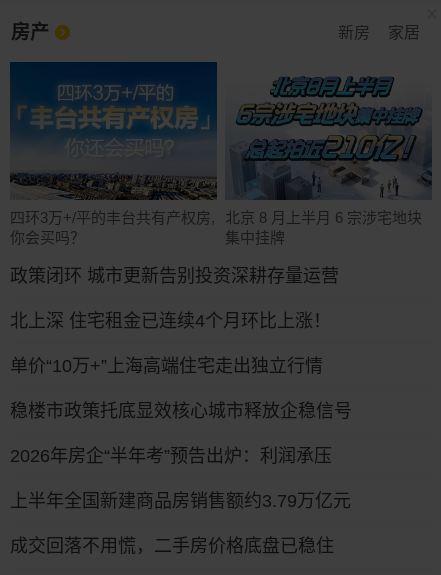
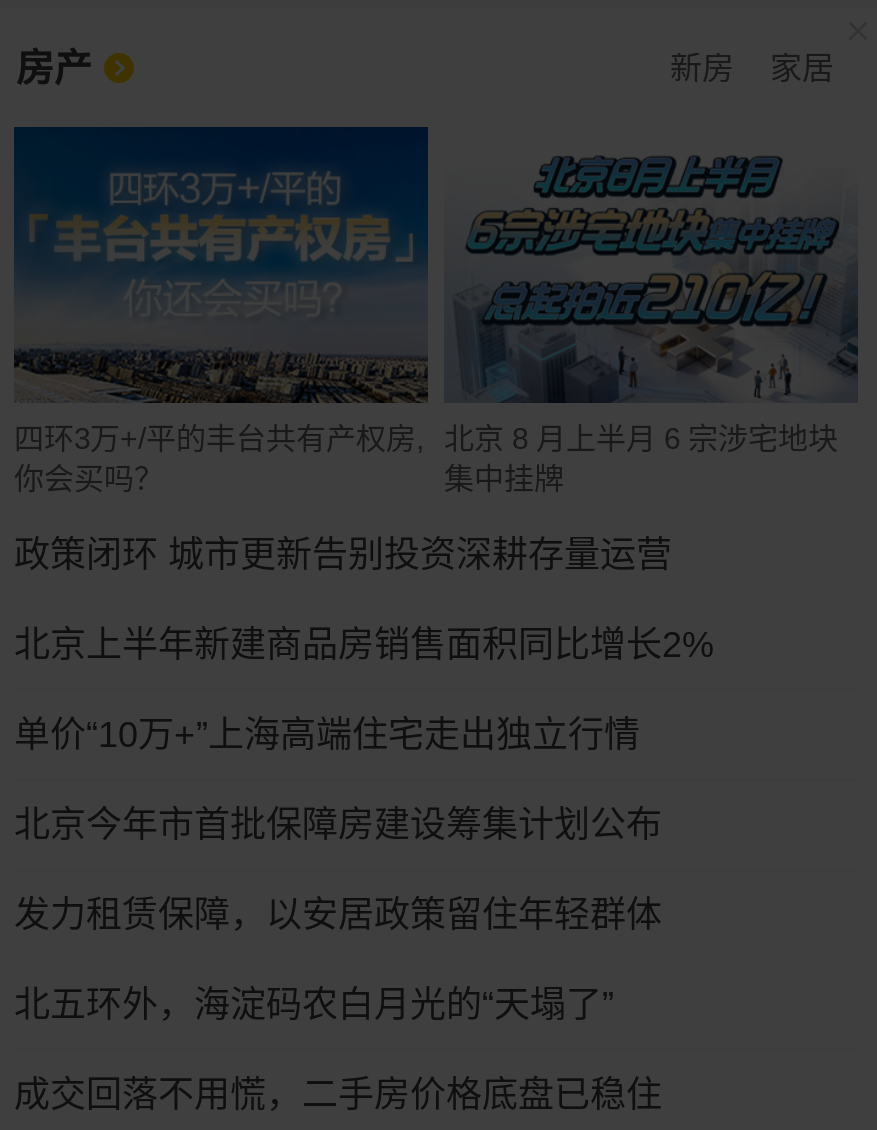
- 北上深 住宅租金已连续4个月环比上涨！
+ 北京上半年新建商品房销售面积同比增长2%

- 稳楼市政策托底显效核心城市释放企稳信号
+ 北京今年市首批保障房建设筹集计划公布

- 2026年房企“半年考”预告出炉：利润承压
+ 发力租赁保障，以安居政策留住年轻群体

- 上半年全国新建商品房销售额约3.79万亿元
+ 北五环外，海淀码农白月光的“天塌了”
